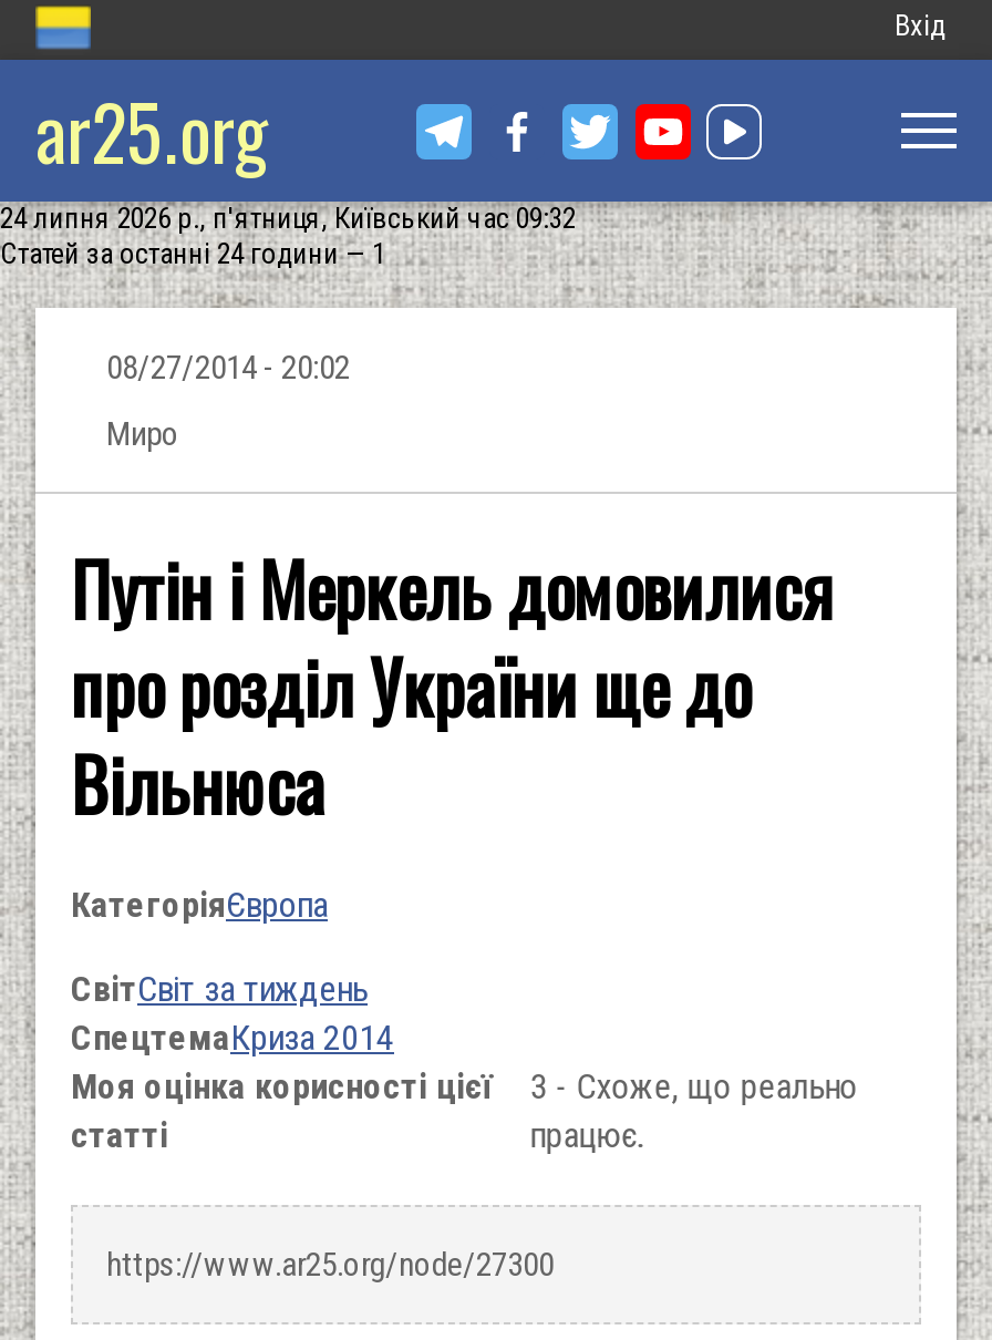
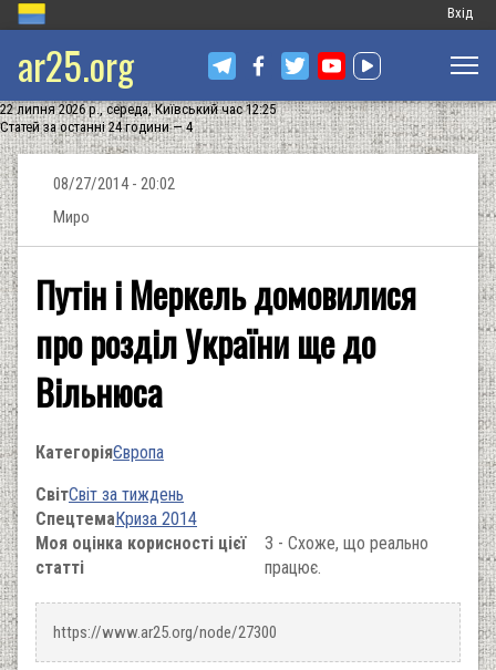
- 24 липня 2026 р., п'ятниця, Київський час 09:32
+ 22 липня 2026 р., середа, Київський час 12:25

- Статей за останні 24 години — 1
+ Статей за останні 24 години — 4
